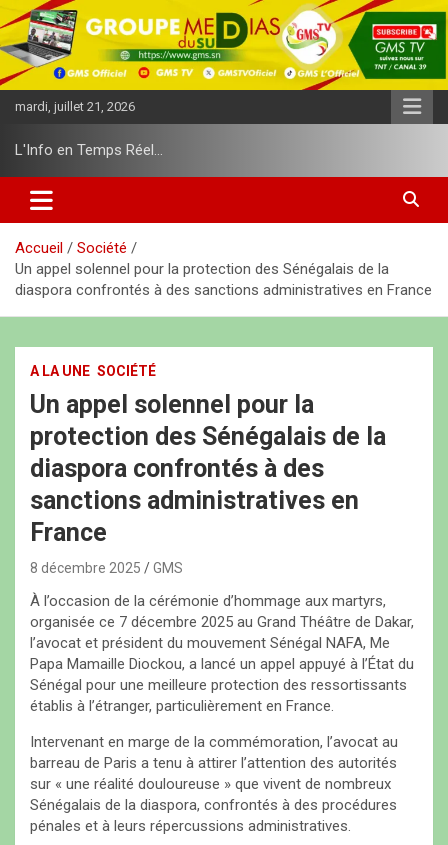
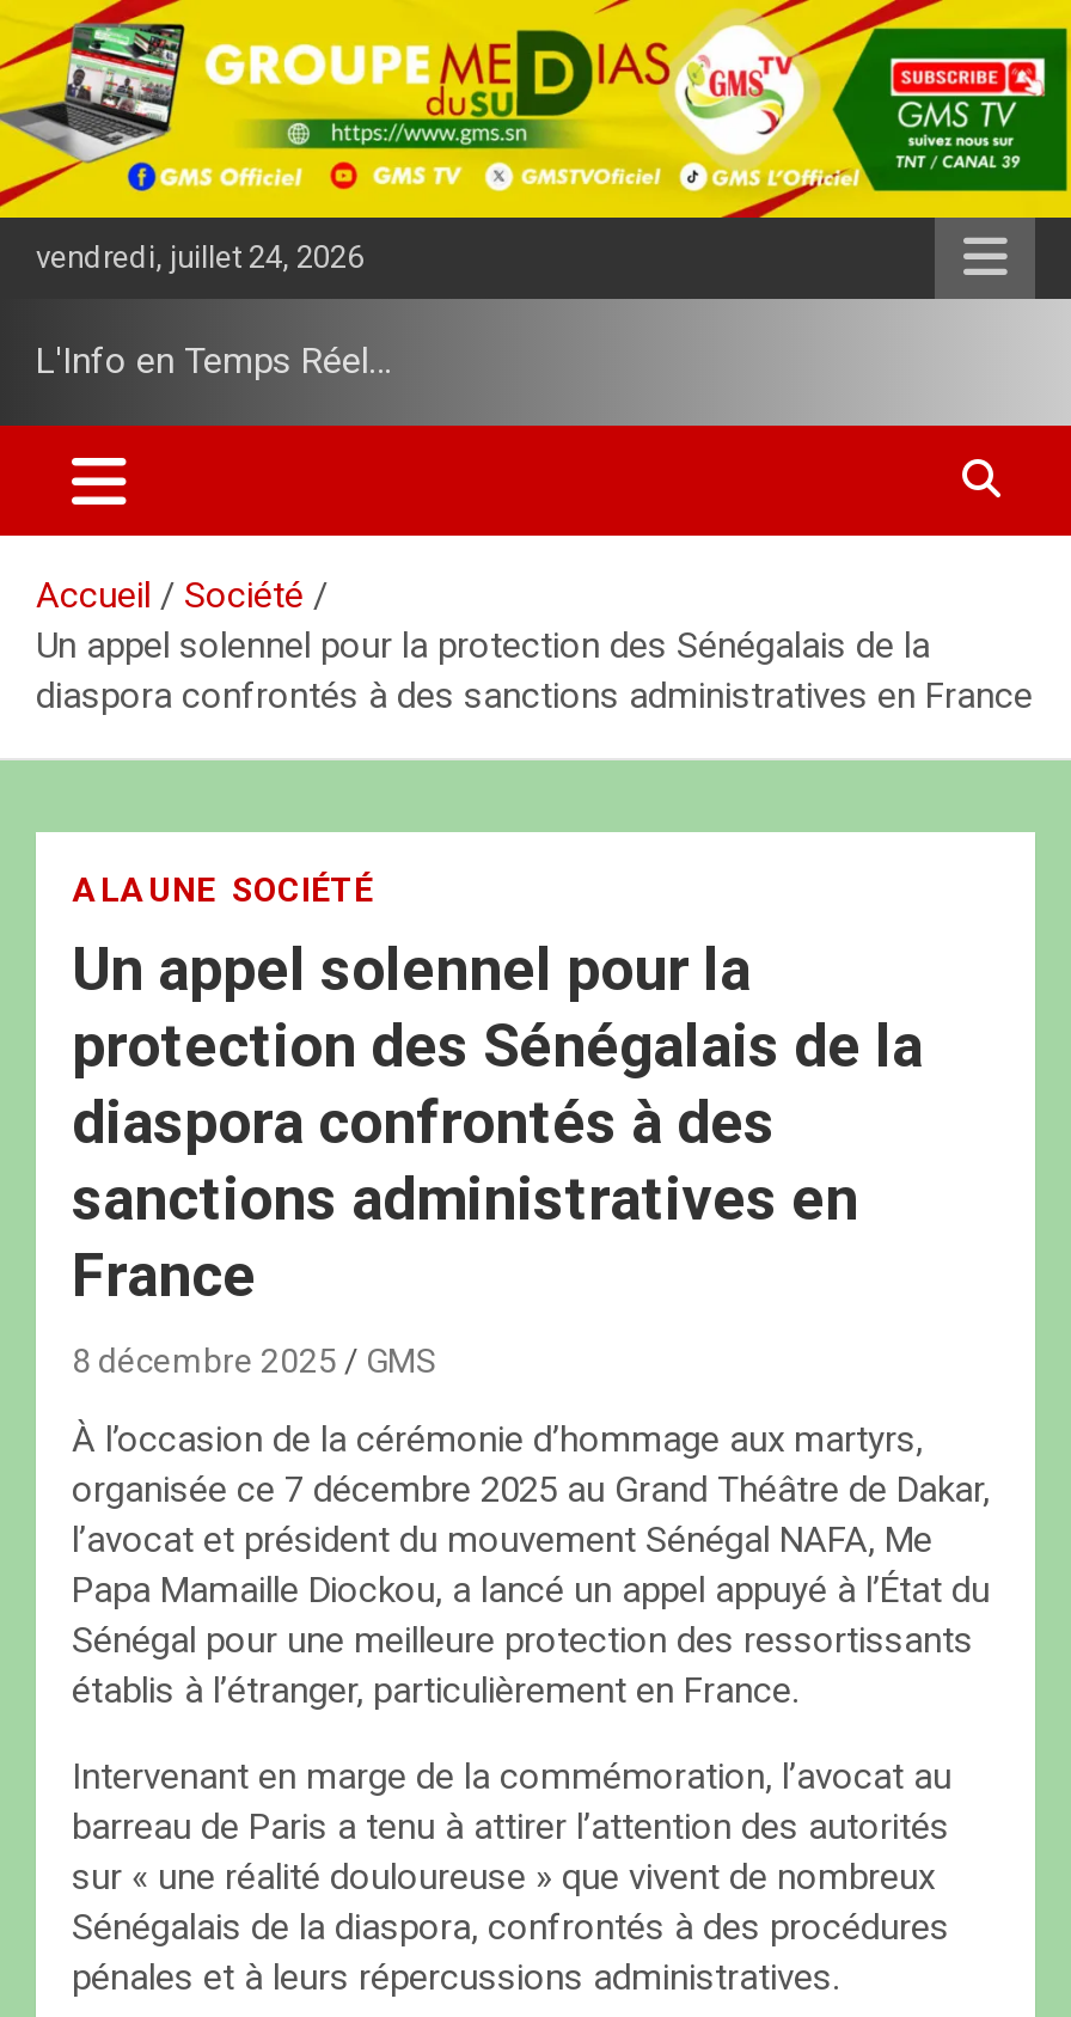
- mardi, juillet 21, 2026
+ vendredi, juillet 24, 2026
